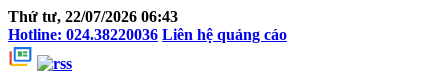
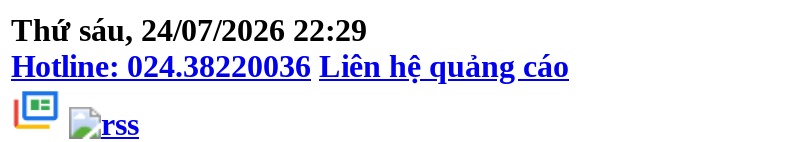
- Thứ tư, 22/07/2026 06:43
+ Thứ sáu, 24/07/2026 22:29
